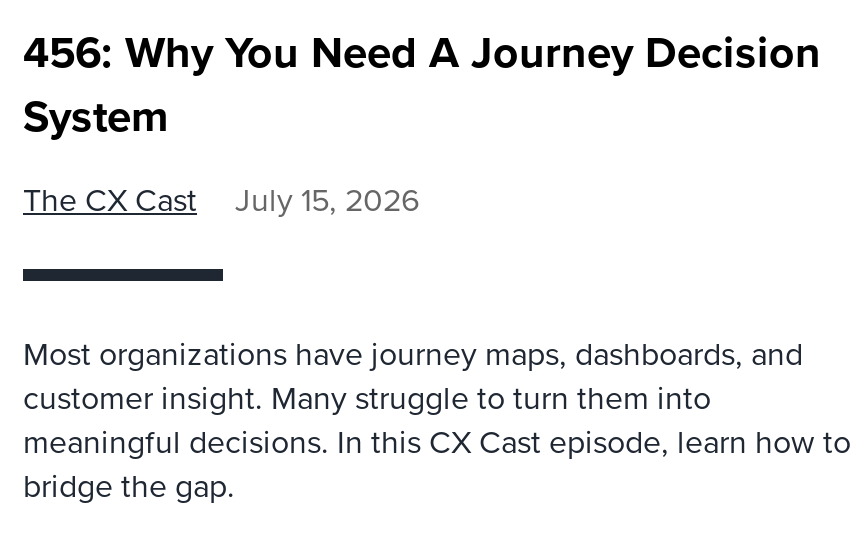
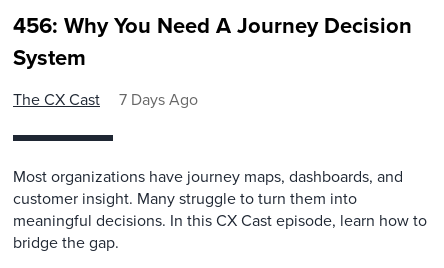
- The CX Cast July 15, 2026
+ The CX Cast 7 Days Ago
